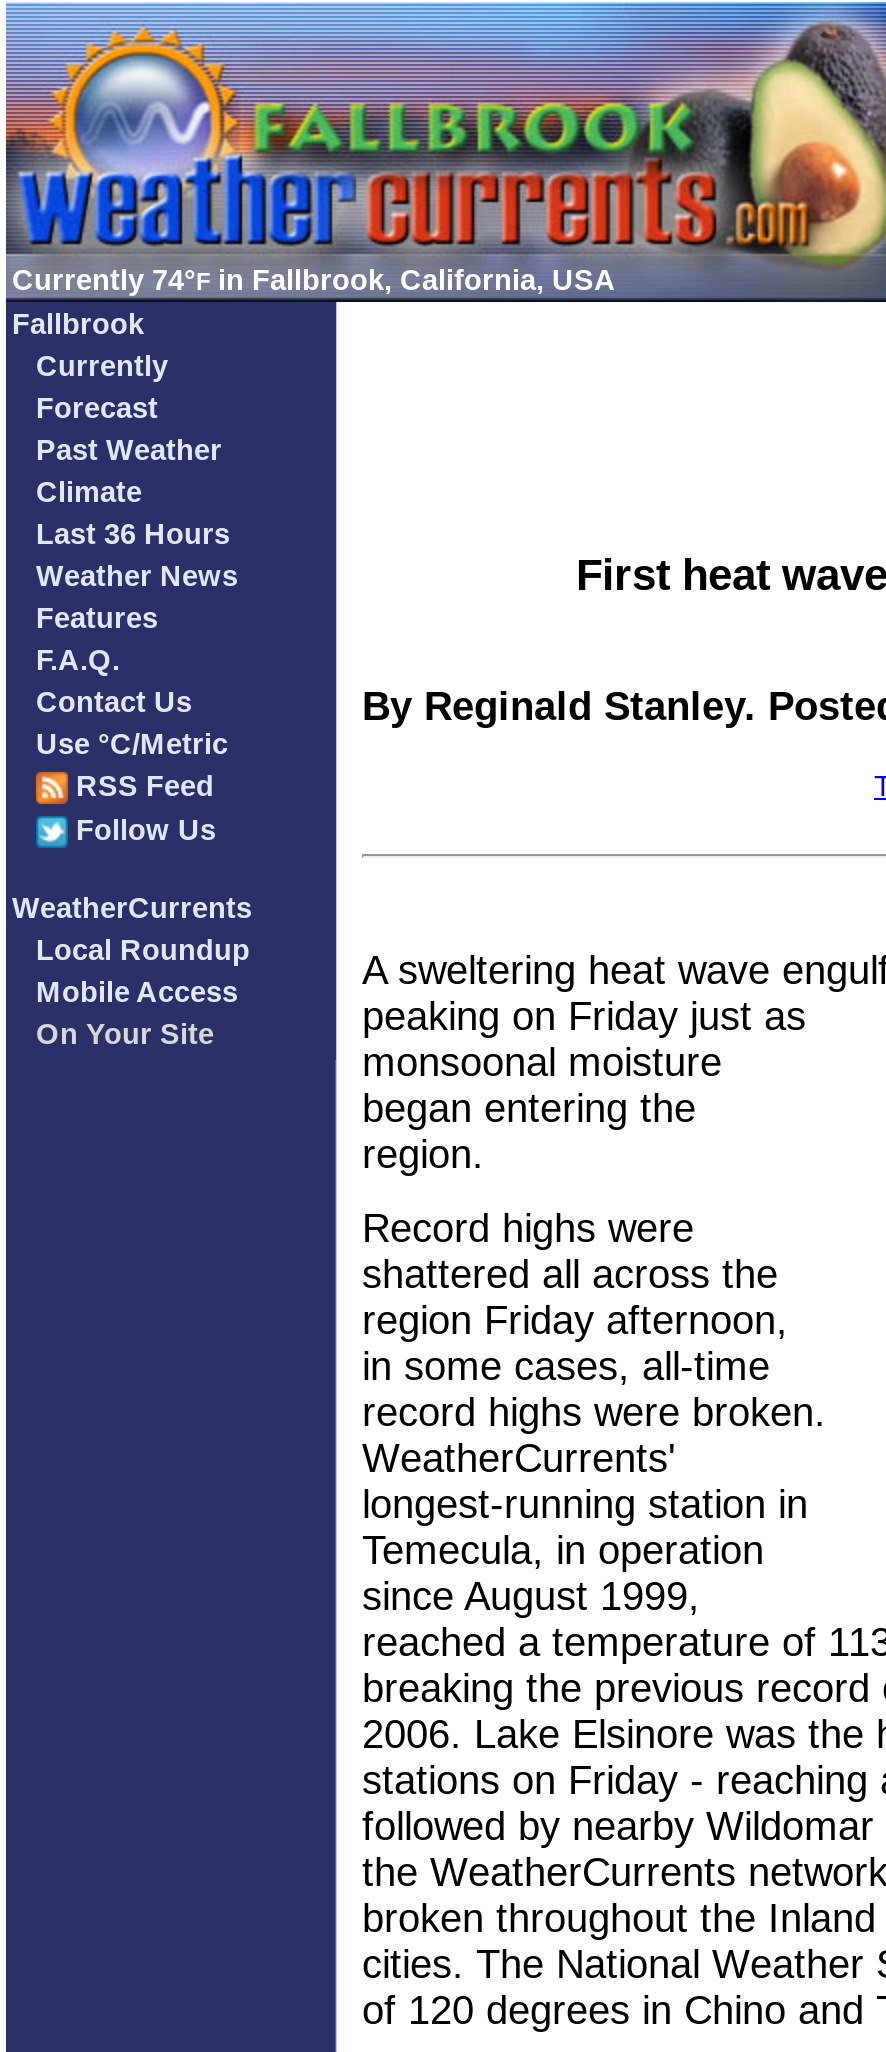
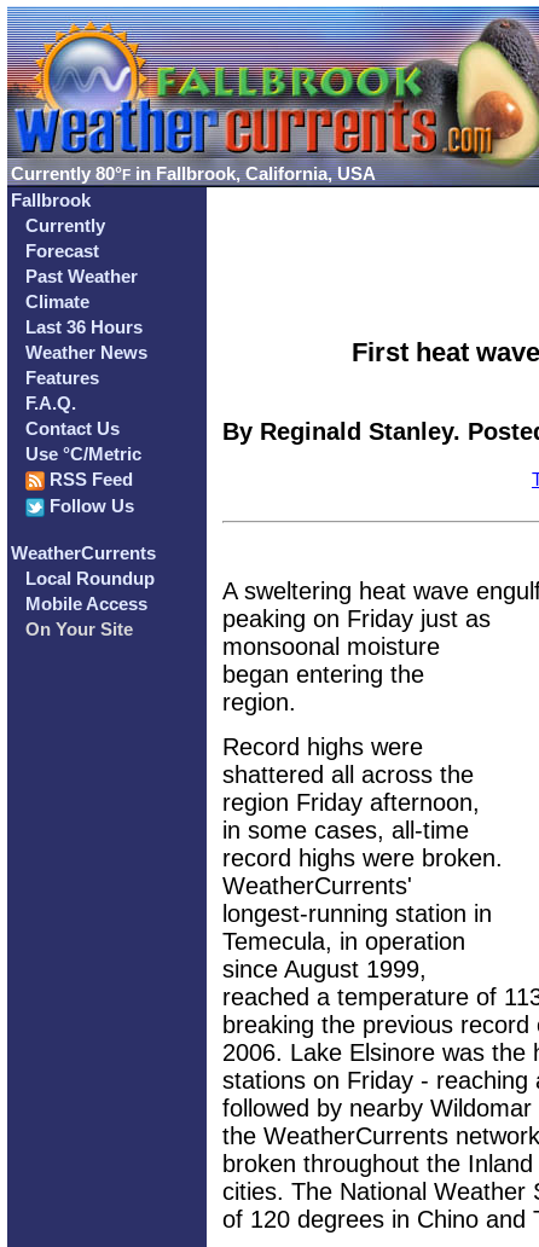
- Currently 74°F in Fallbrook, California, USA
+ Currently 80°F in Fallbrook, California, USA
